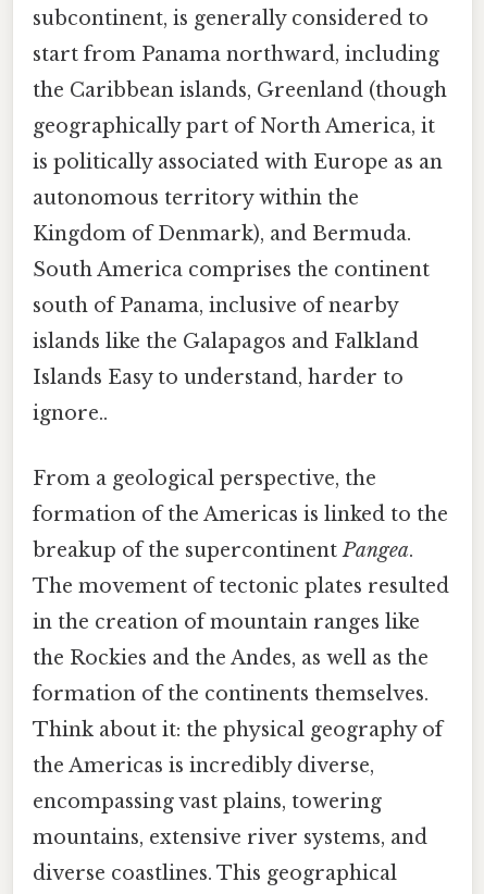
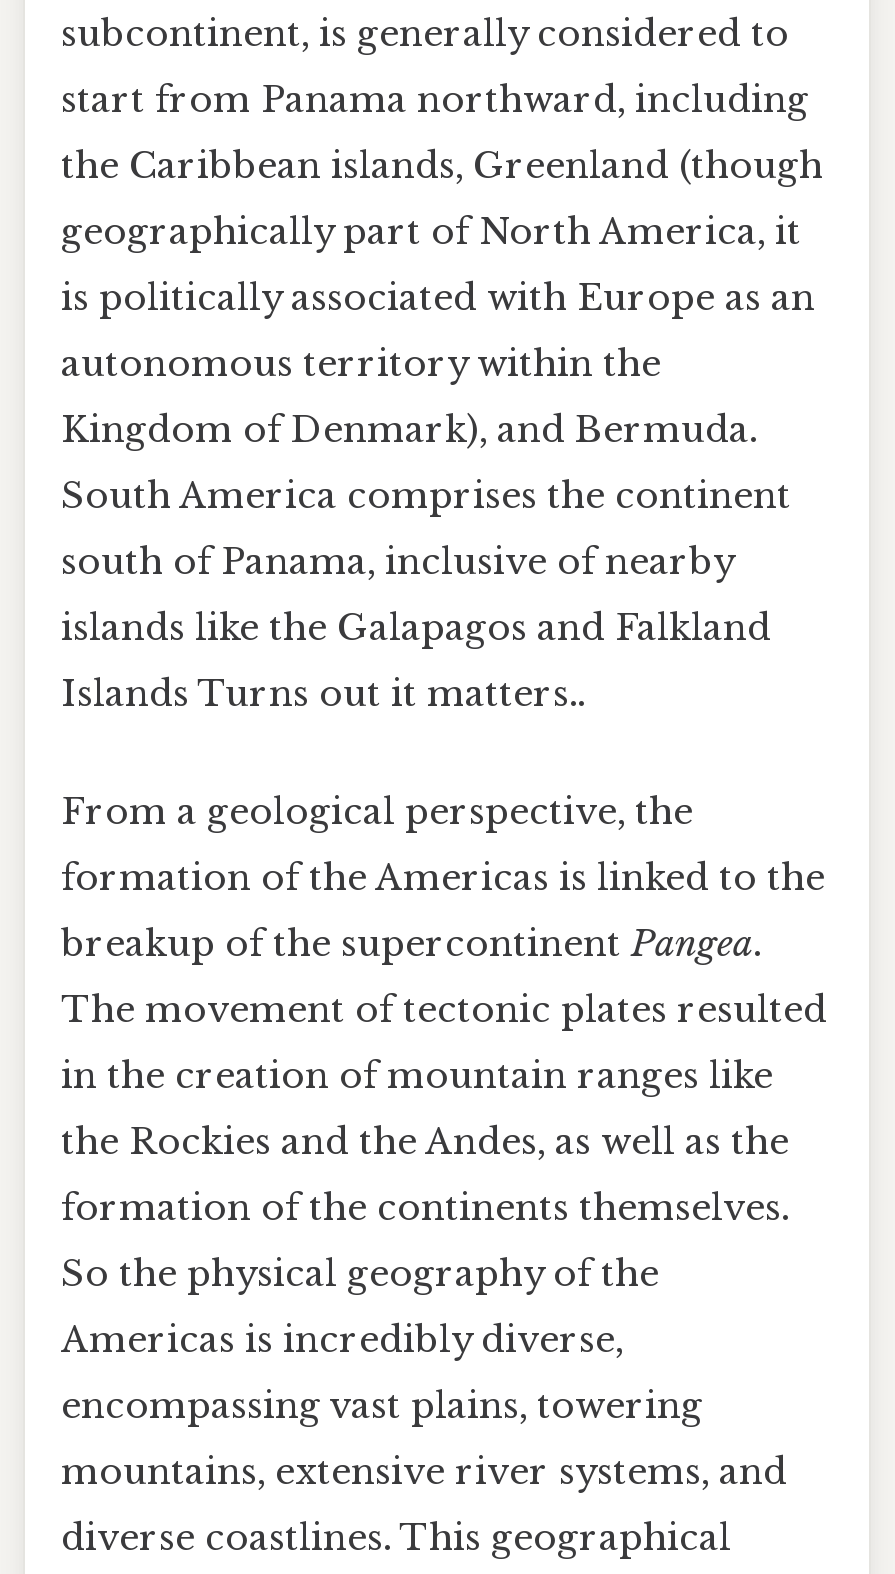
- Islands Easy to understand, harder to
- ignore..
+ Islands Turns out it matters..

- Think about it: the physical geography of
+ So the physical geography of the

- the Americas is incredibly diverse,
+ Americas is incredibly diverse,
